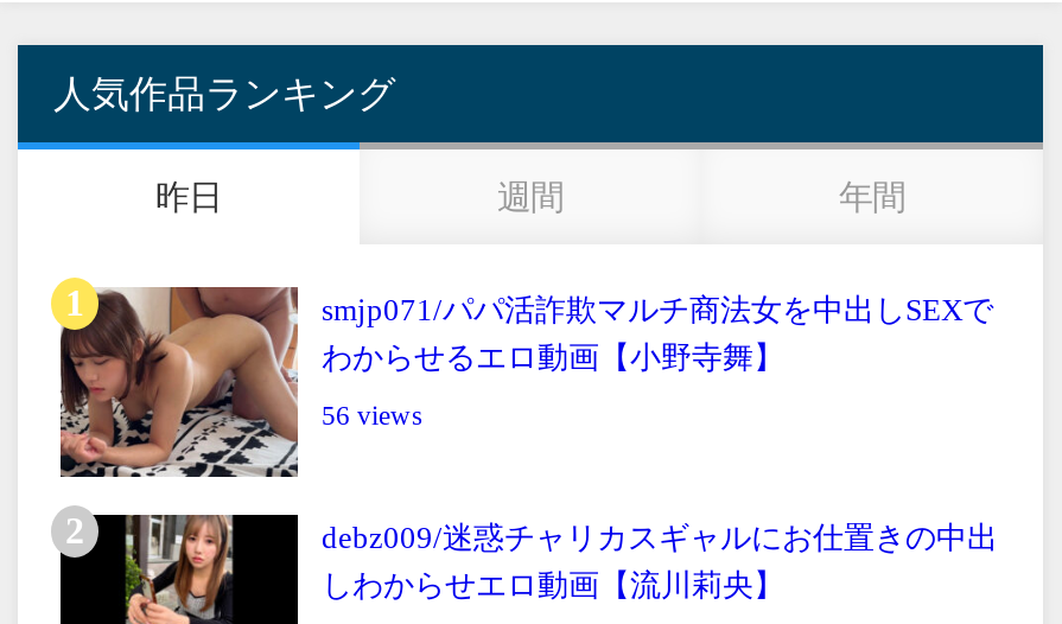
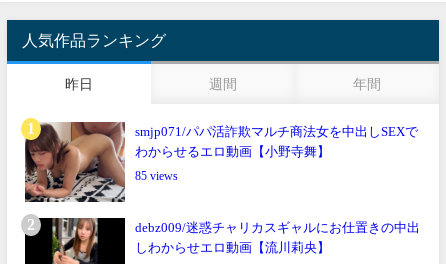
- 56
+ 85
